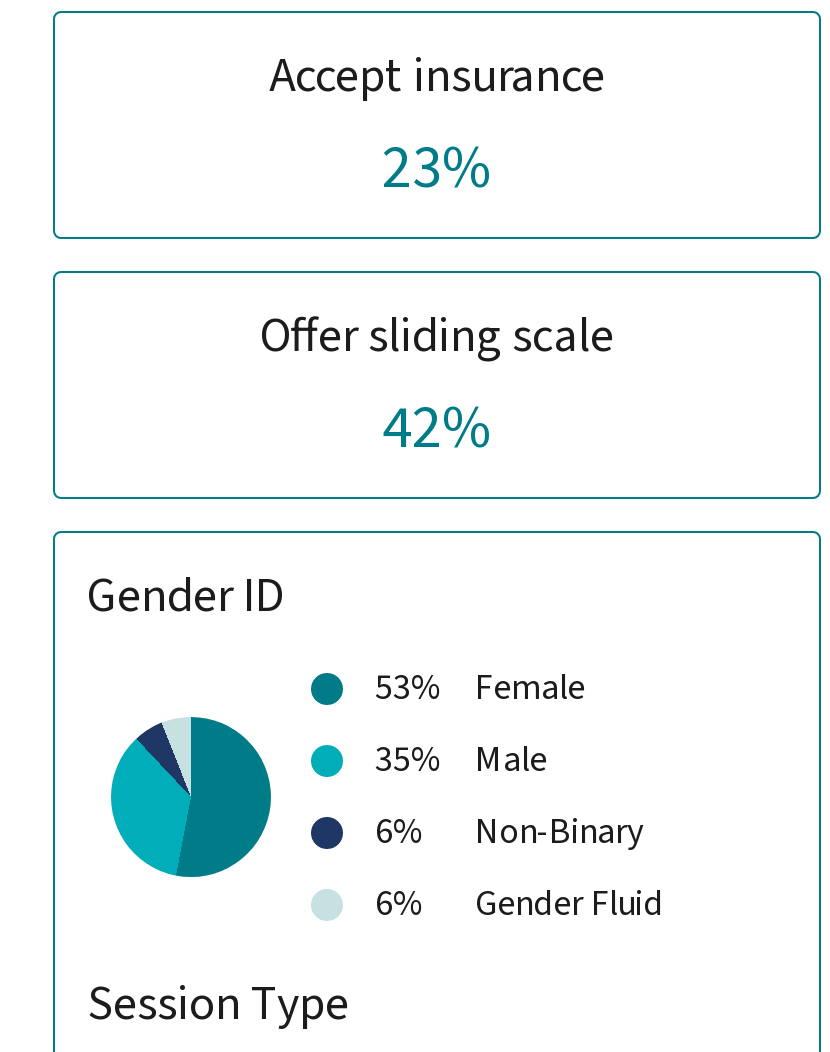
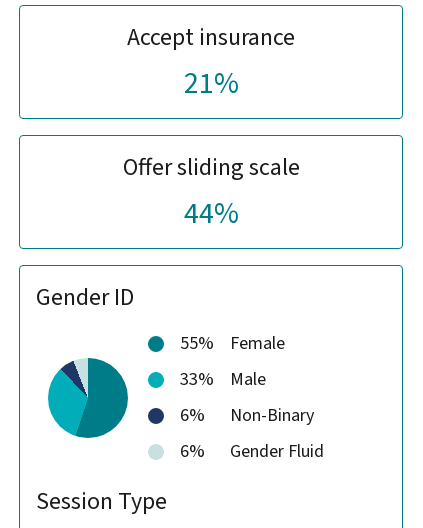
- 23%
+ 21%

- 42%
+ 44%

- 53% Female
+ 55% Female

- 35% Male
+ 33% Male
